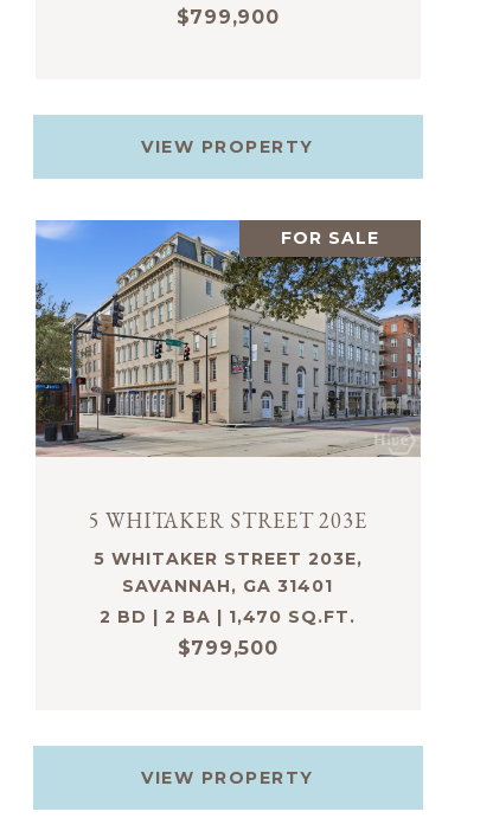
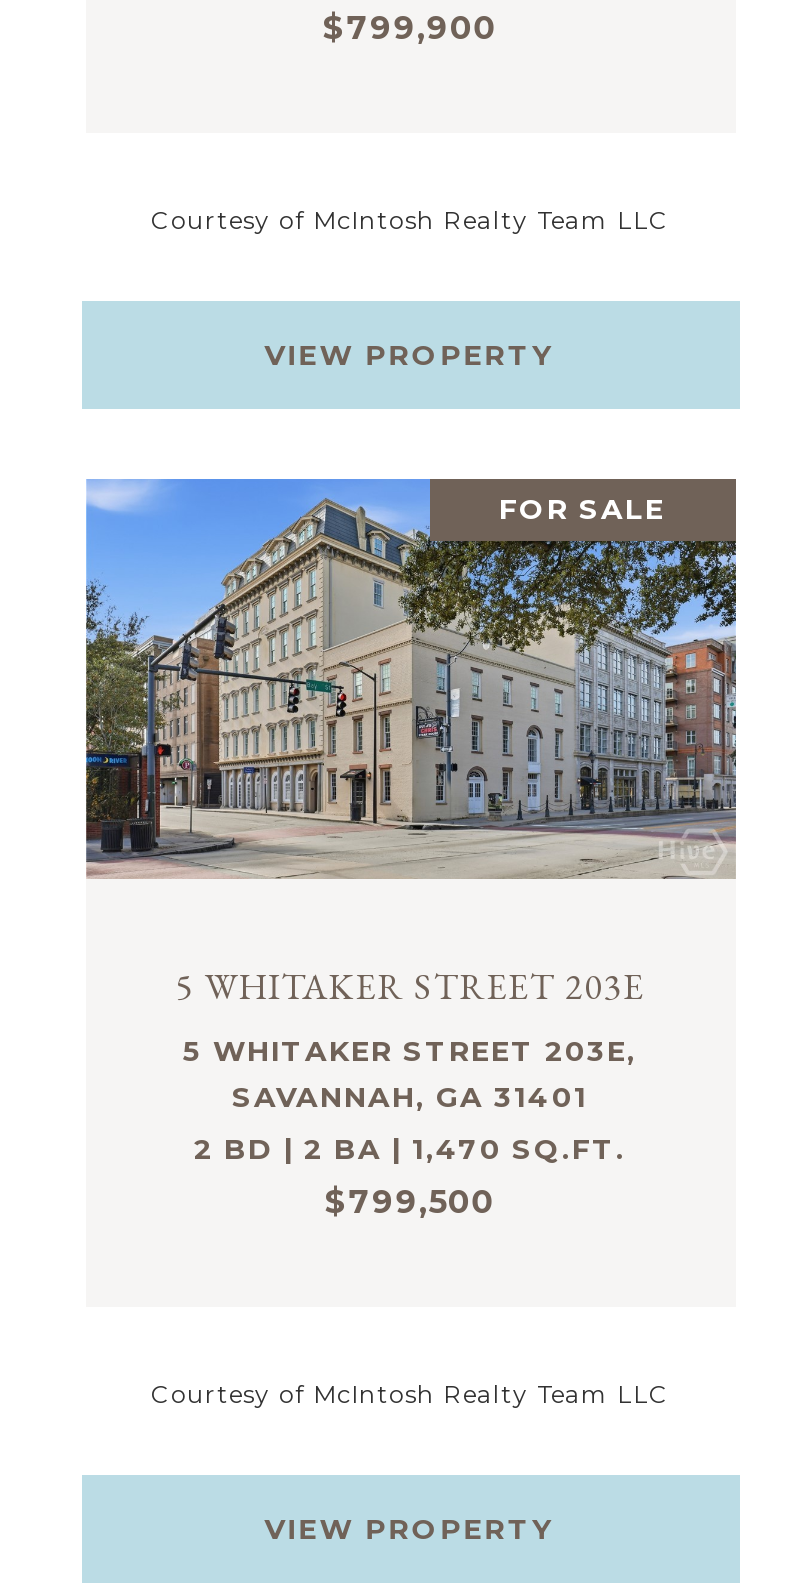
+ Courtesy of McIntosh Realty Team LLC

+ Courtesy of McIntosh Realty Team LLC
